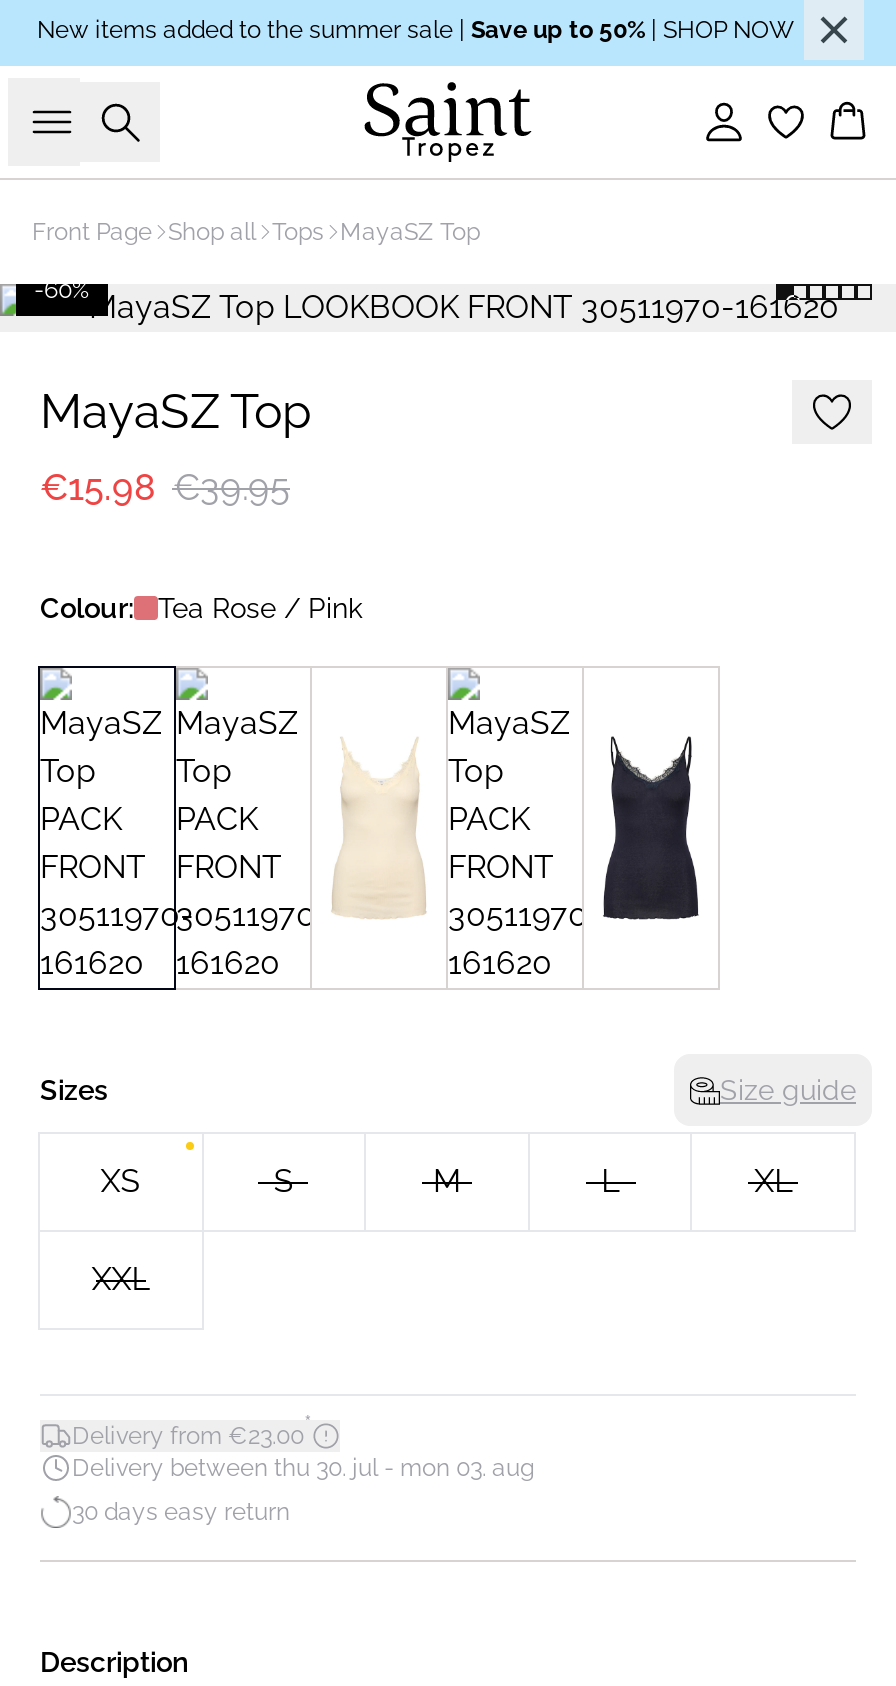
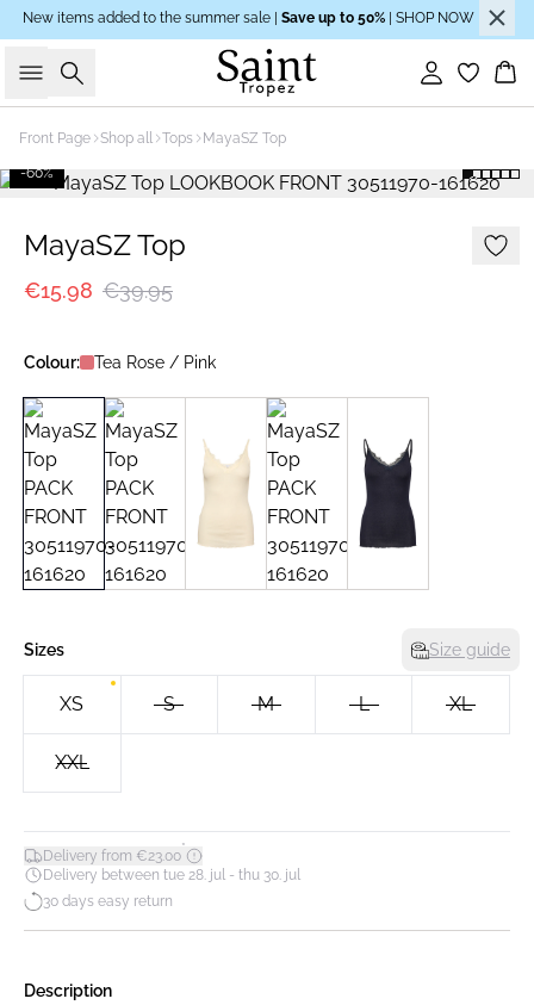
- Delivery between thu 30. jul - mon 03. aug
+ Delivery between tue 28. jul - thu 30. jul
